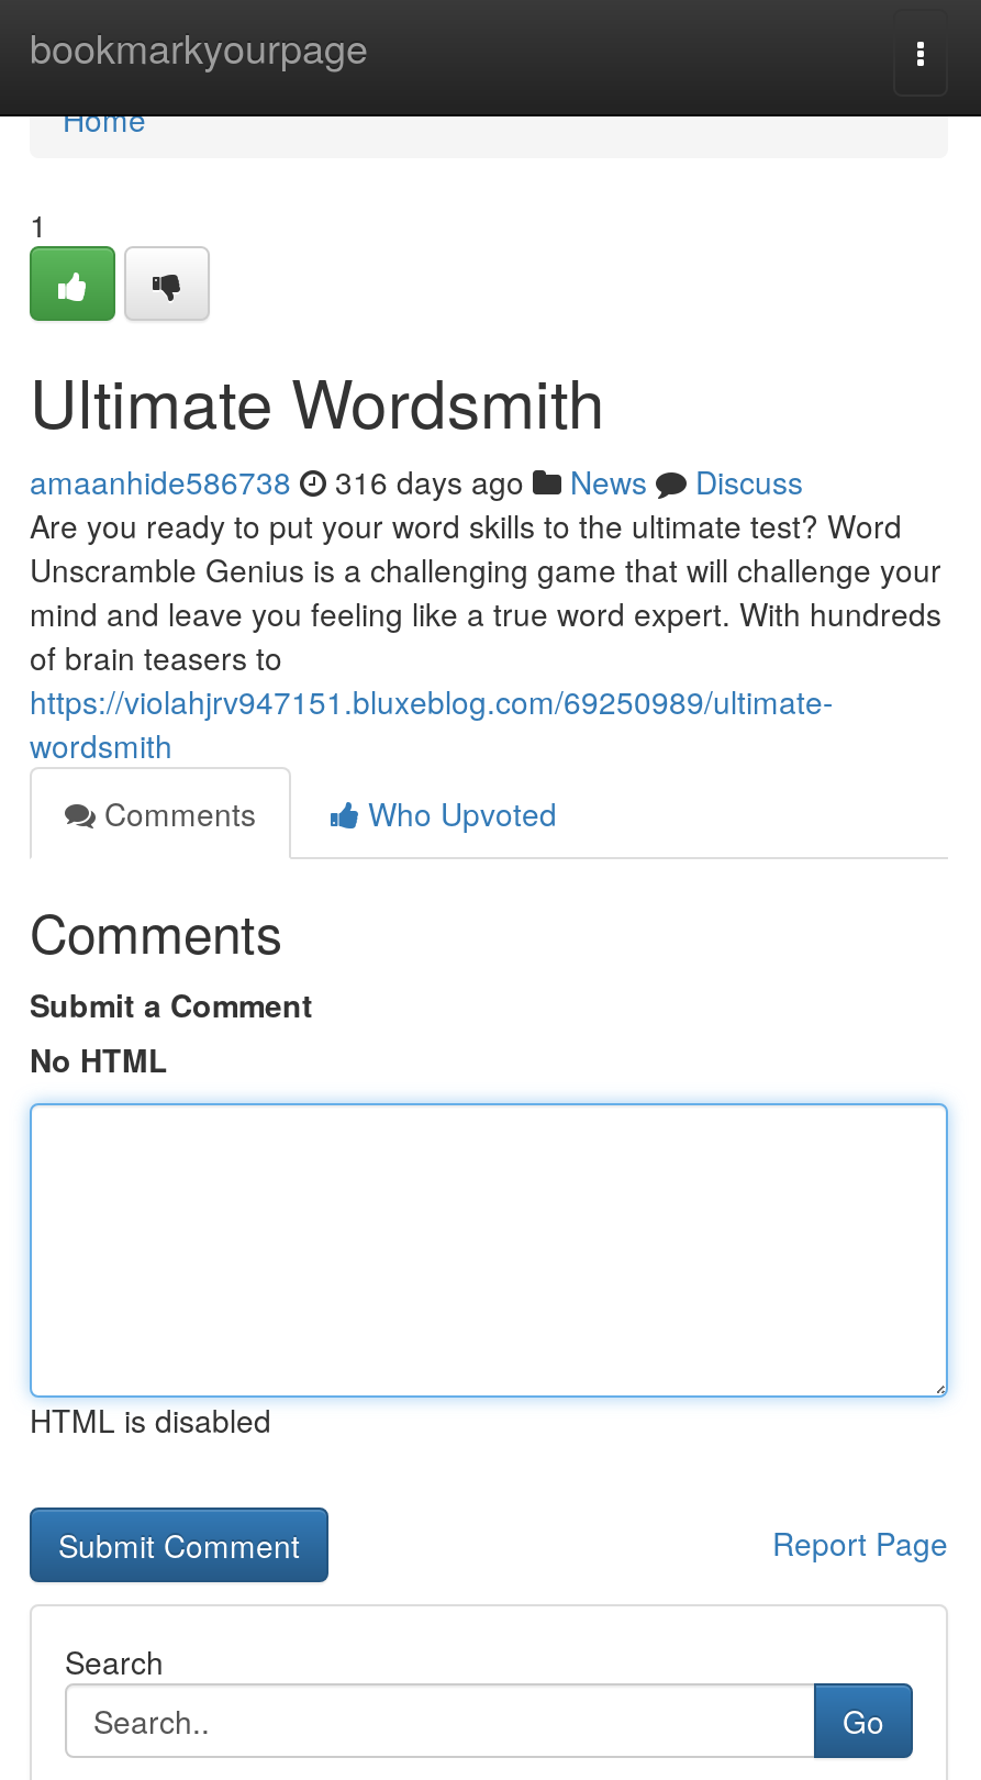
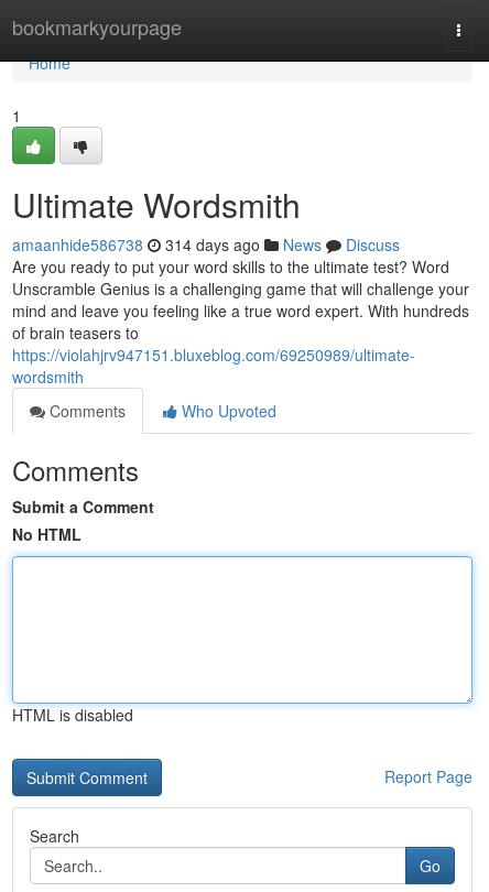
- amaanhide586738 316 days ago News Discuss
+ amaanhide586738 314 days ago News Discuss
